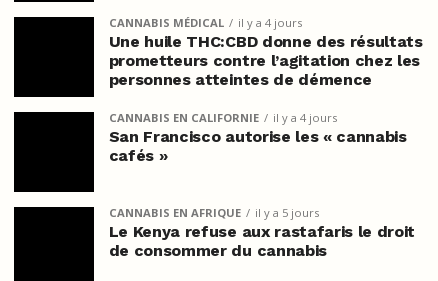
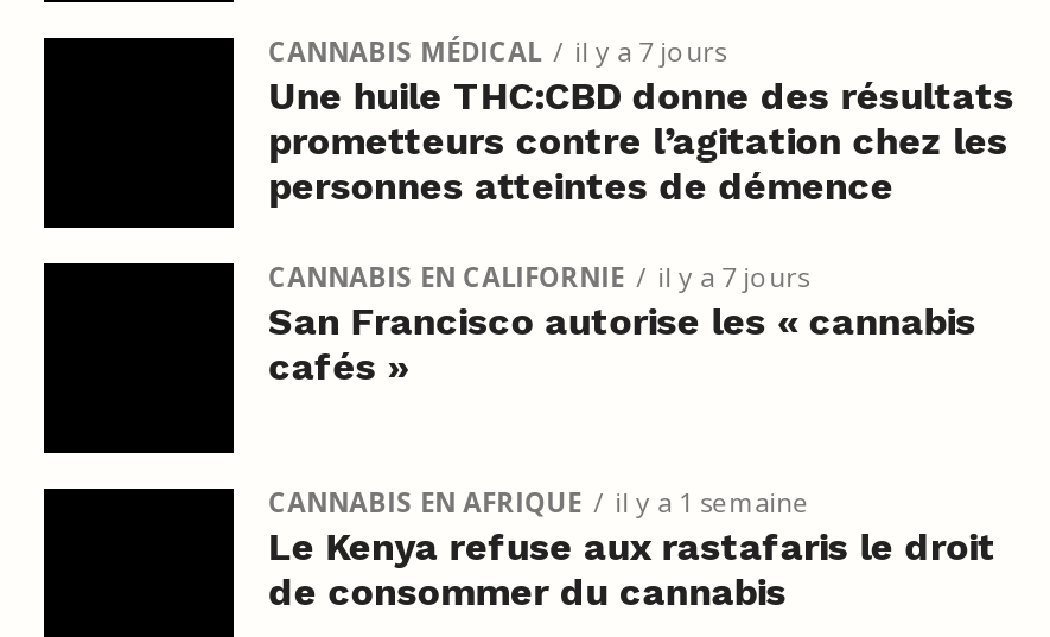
- CANNABIS MÉDICAL il y a 4 jours
+ CANNABIS MÉDICAL il y a 7 jours

- CANNABIS EN CALIFORNIE il y a 4 jours
+ CANNABIS EN CALIFORNIE il y a 7 jours

- CANNABIS EN AFRIQUE il y a 5 jours
+ CANNABIS EN AFRIQUE il y a 1 semaine
